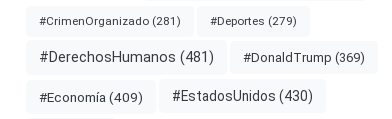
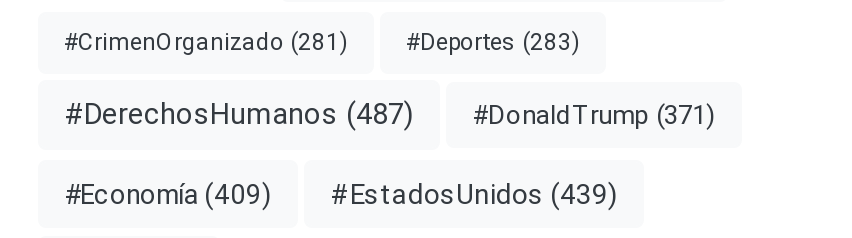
- #Deportes (279)
+ #Deportes (283)

- #DerechosHumanos (481)
+ #DerechosHumanos (487)

- #DonaldTrump (369)
+ #DonaldTrump (371)

- #EstadosUnidos (430)
+ #EstadosUnidos (439)
